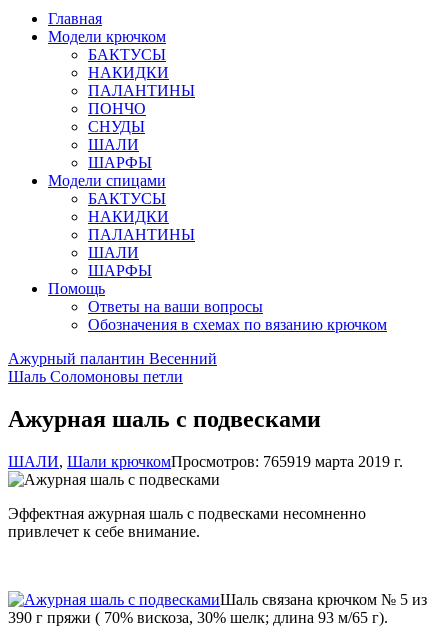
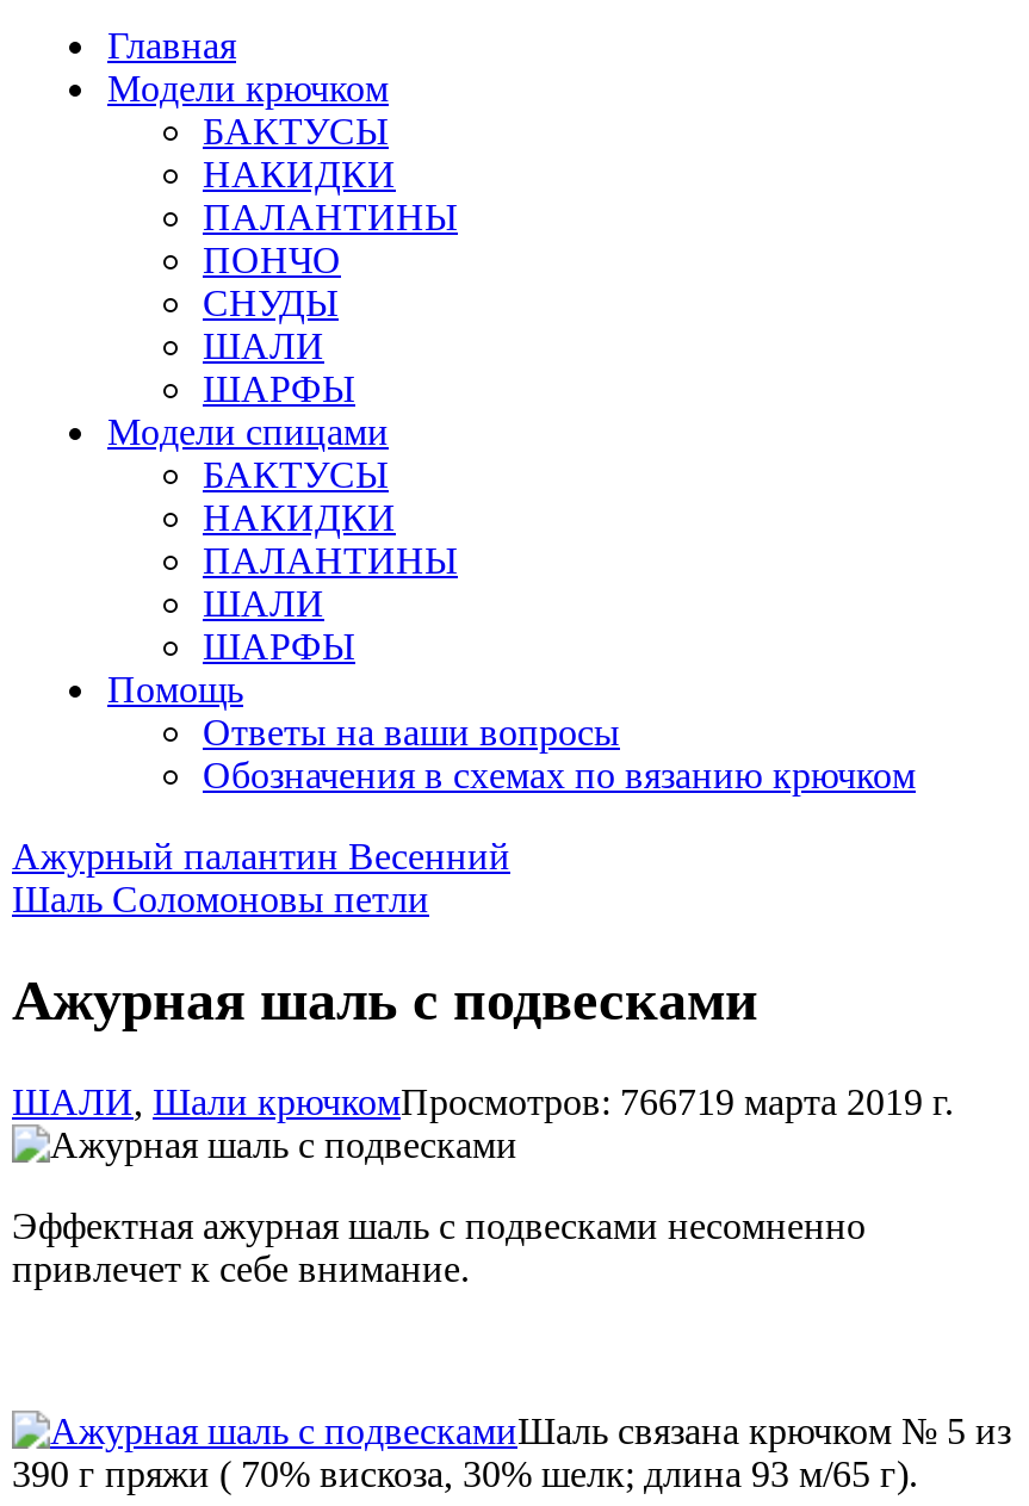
- ШАЛИ, Шали крючкомПросмотров: 765919 марта 2019 г.
+ ШАЛИ, Шали крючкомПросмотров: 766719 марта 2019 г.
